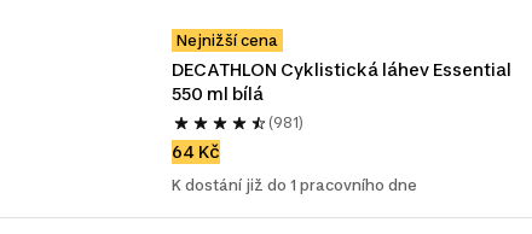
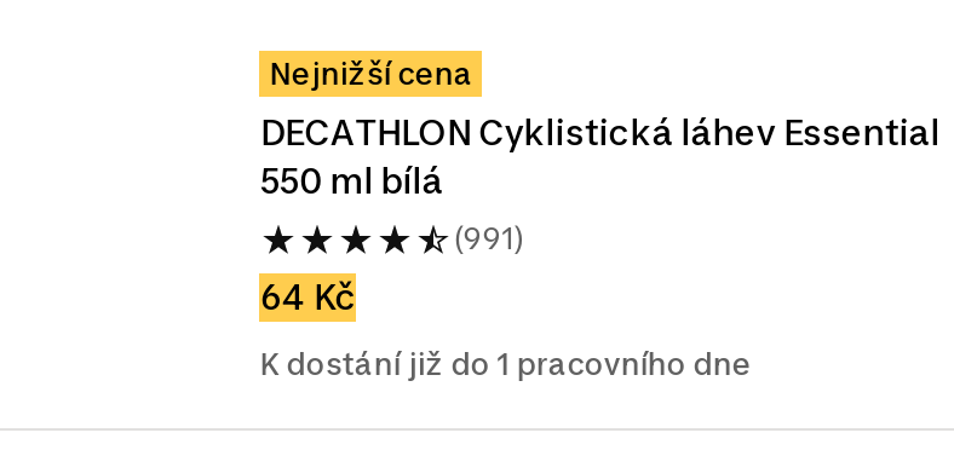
- (981)
+ (991)
